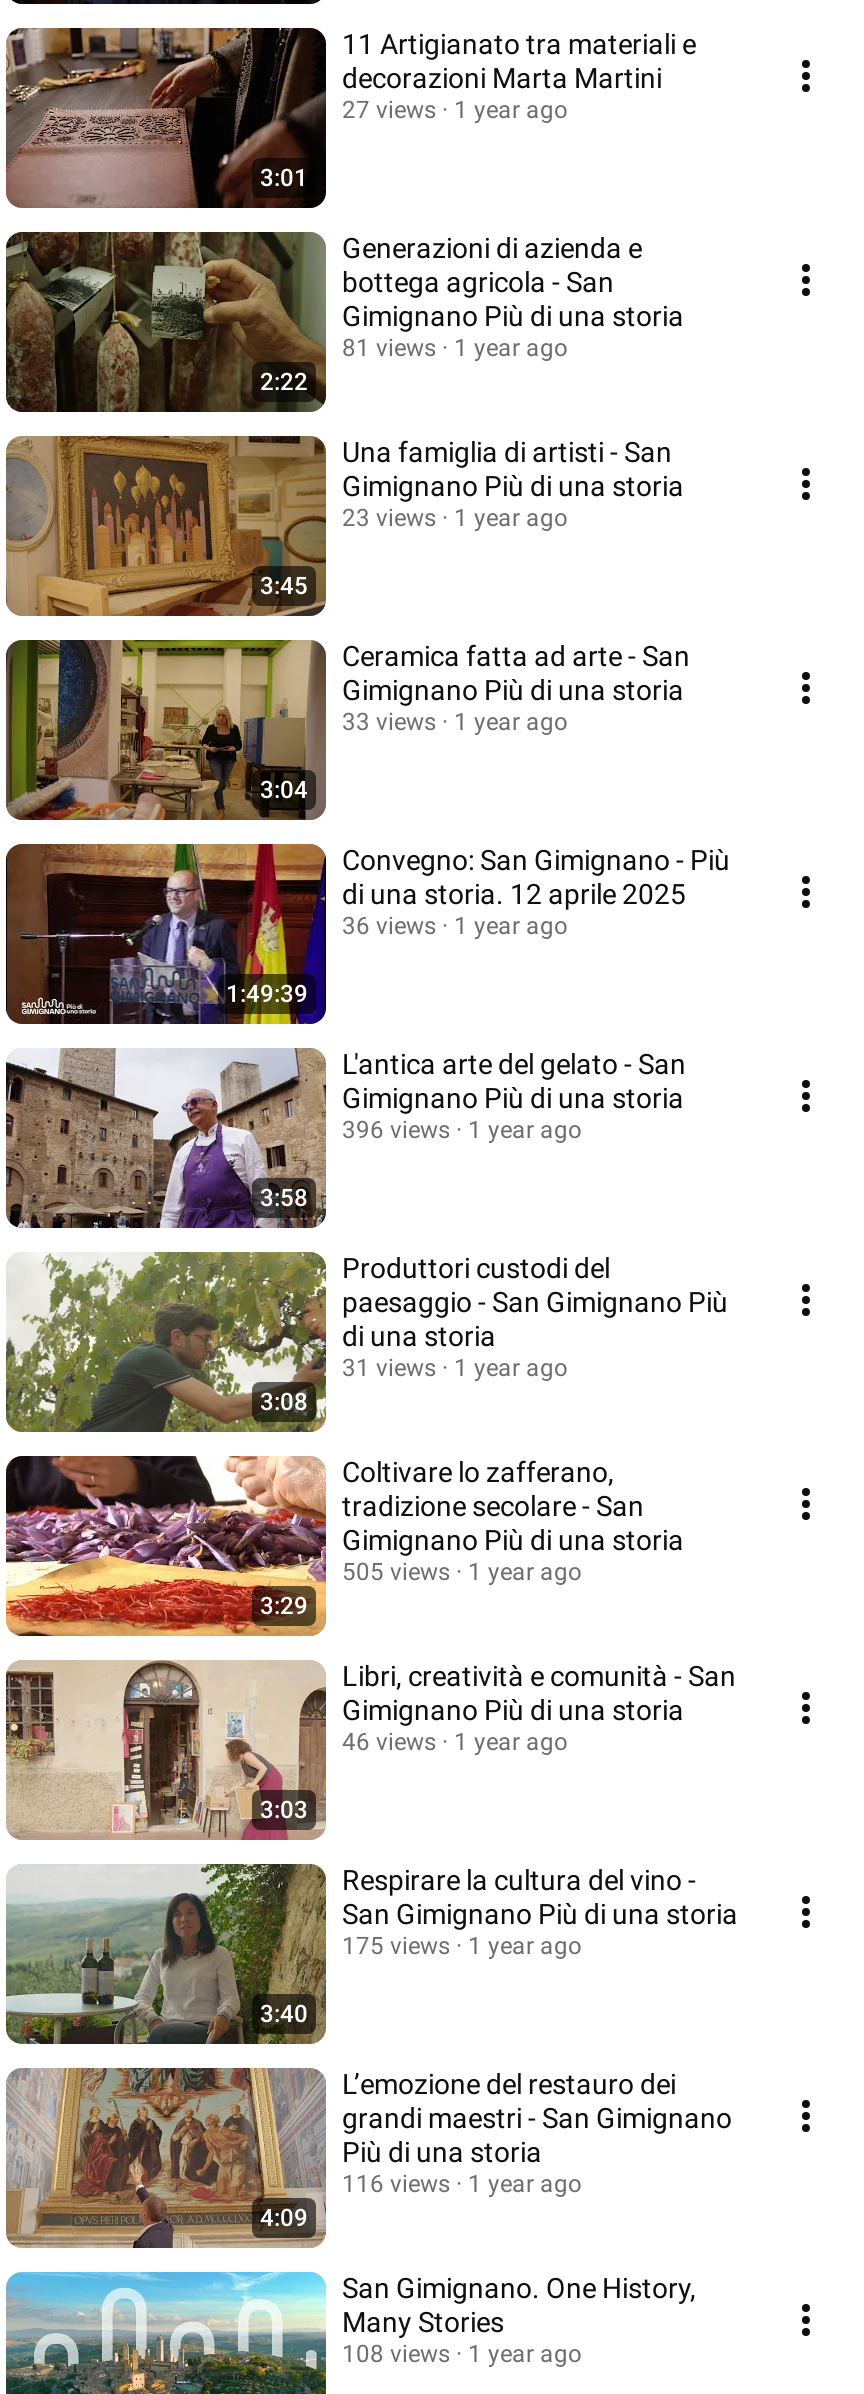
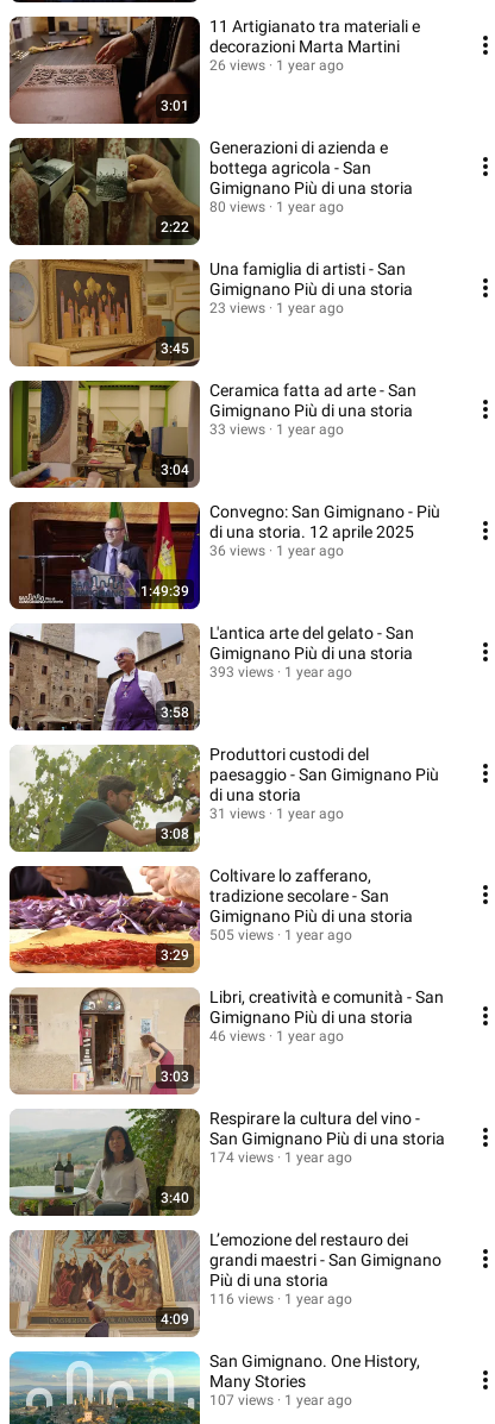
- 27 views 1 year ago
+ 26 views 1 year ago

- 81 views 1 year ago
+ 80 views 1 year ago

- 396 views 1 year ago
+ 393 views 1 year ago

- 175 views 1 year ago
+ 174 views 1 year ago

- 108 views 1 year ago
+ 107 views 1 year ago
